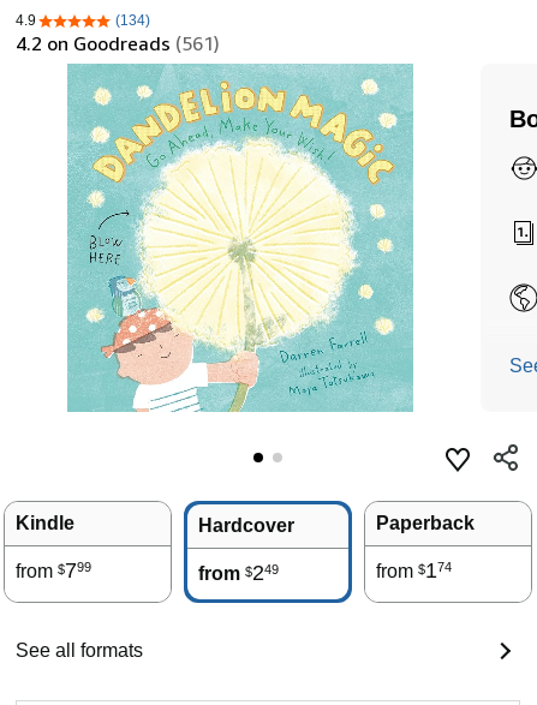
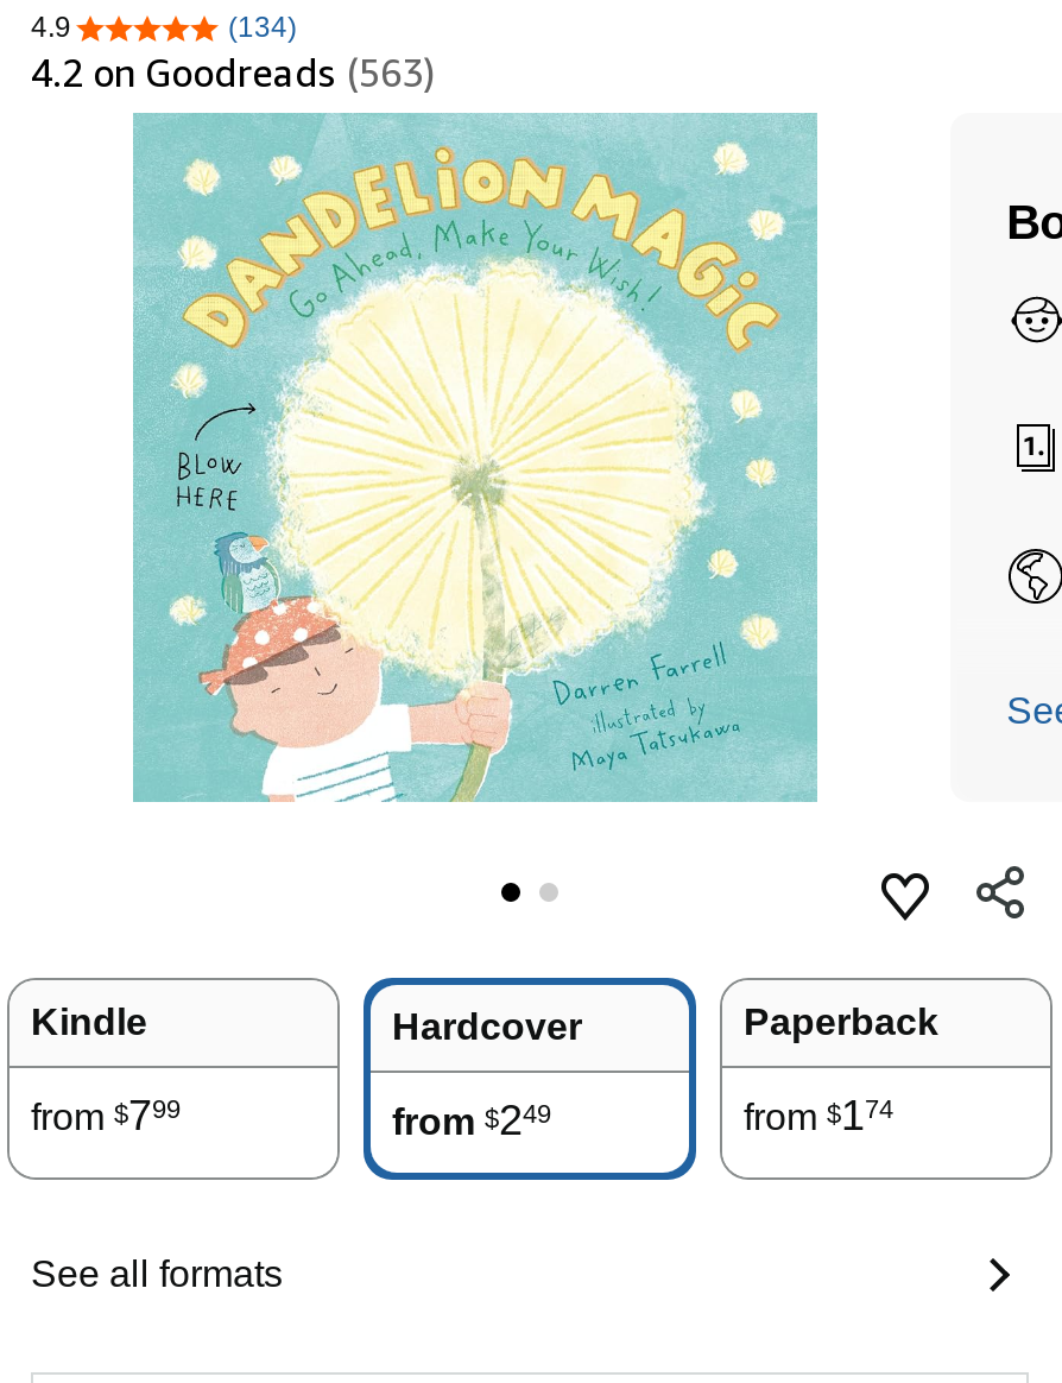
- 4.2 on Goodreads (561)
+ 4.2 on Goodreads (563)
